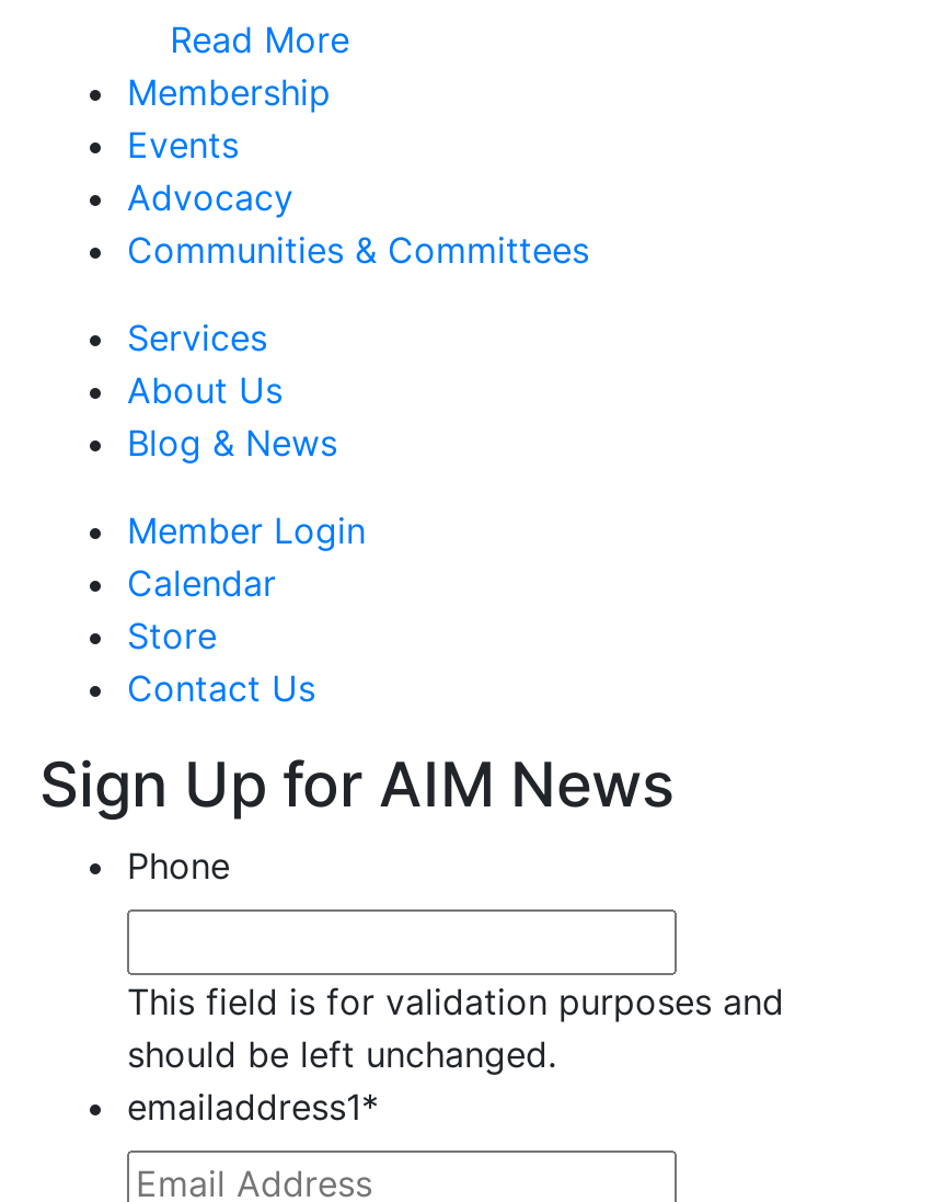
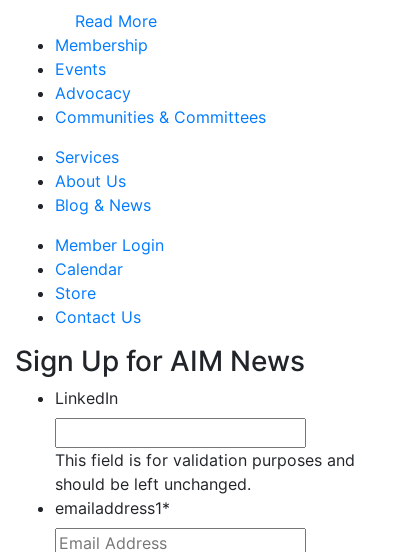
- Phone
+ LinkedIn
